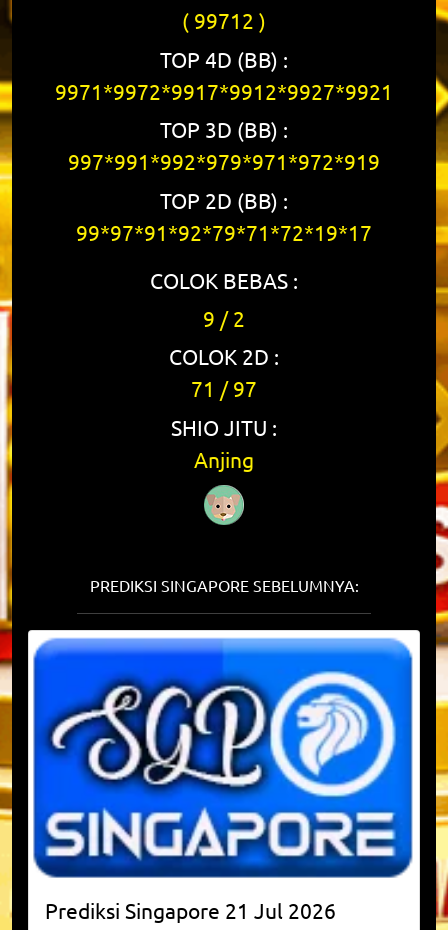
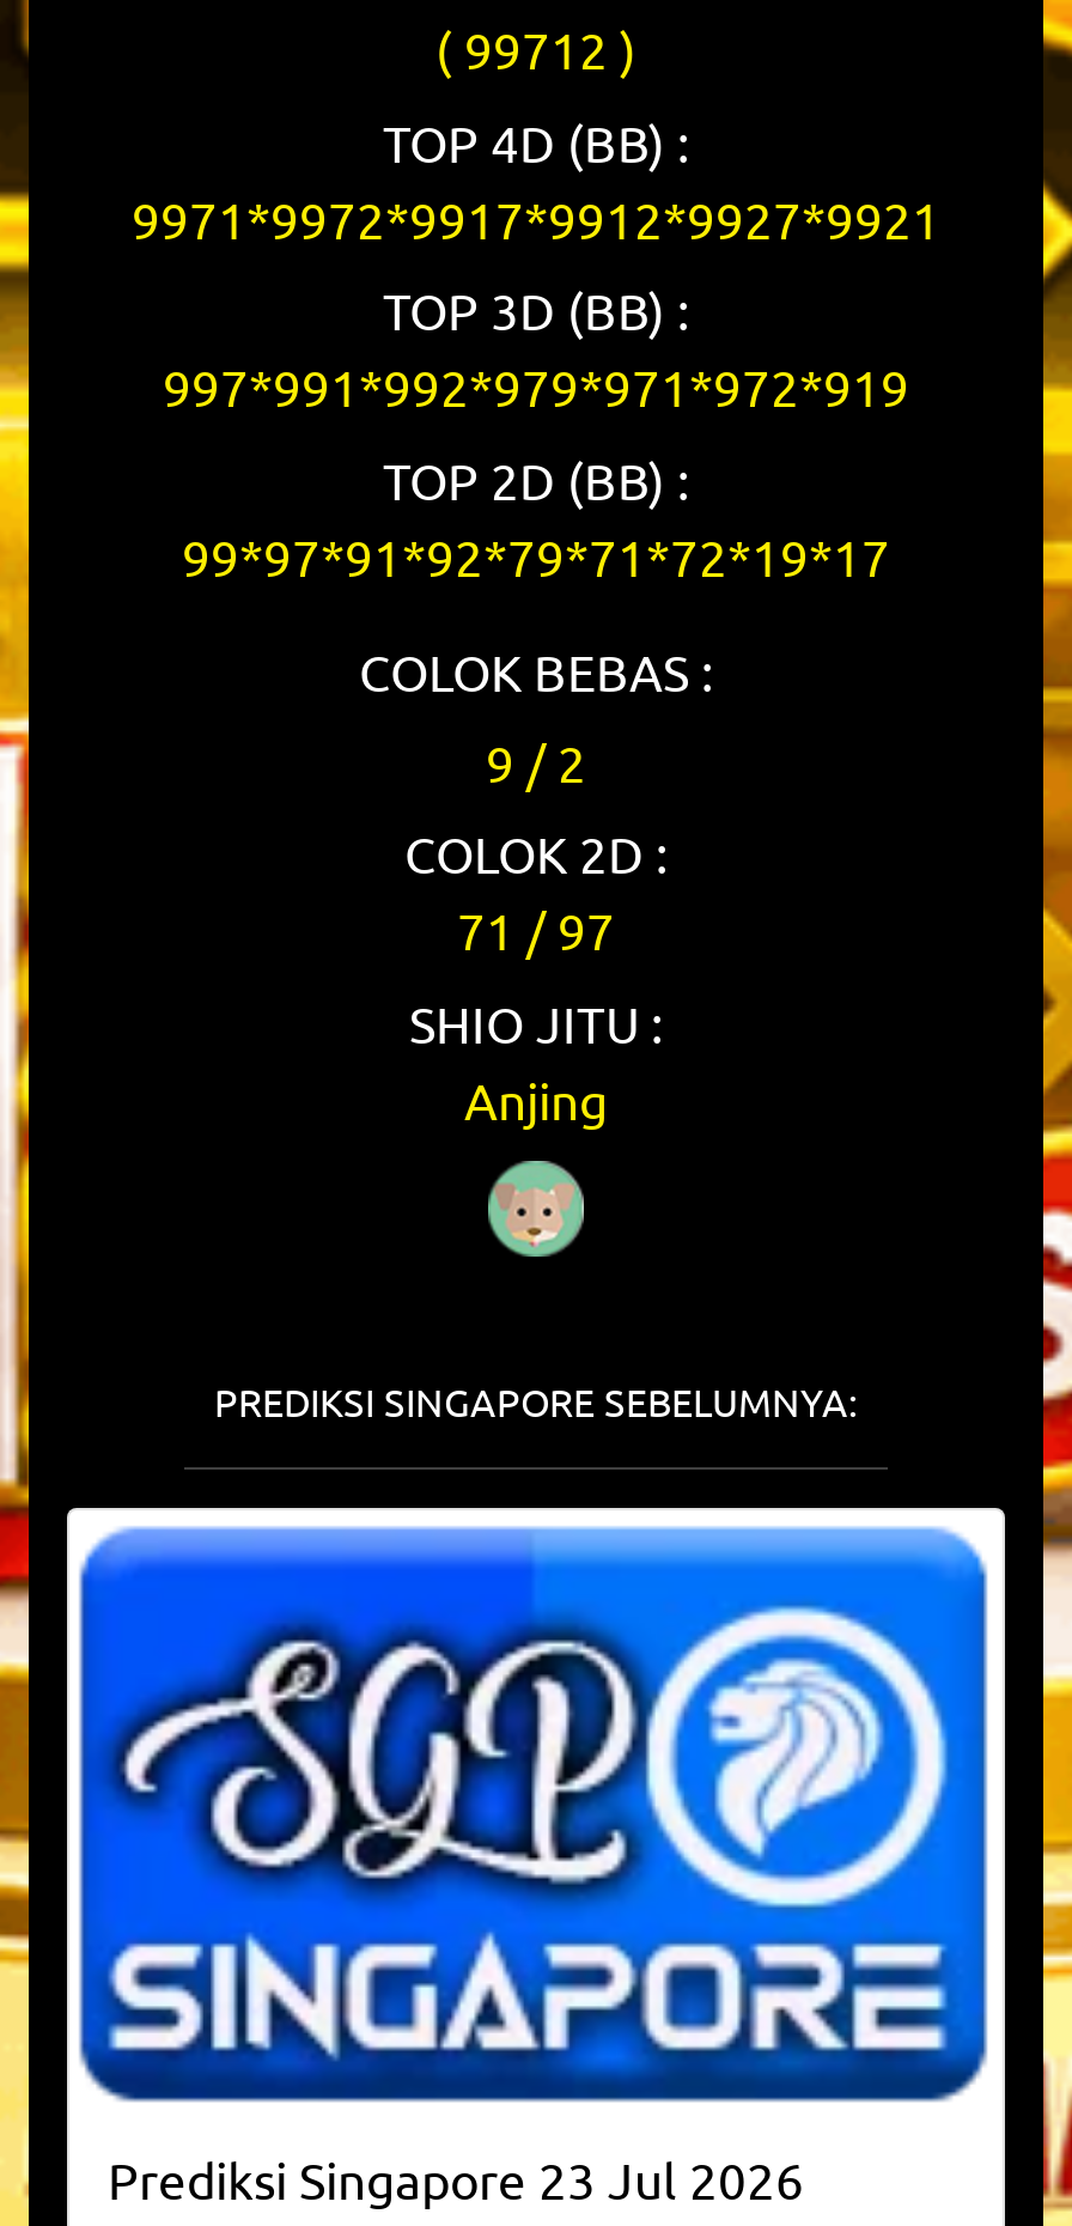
- Prediksi Singapore 21 Jul 2026
+ Prediksi Singapore 23 Jul 2026
